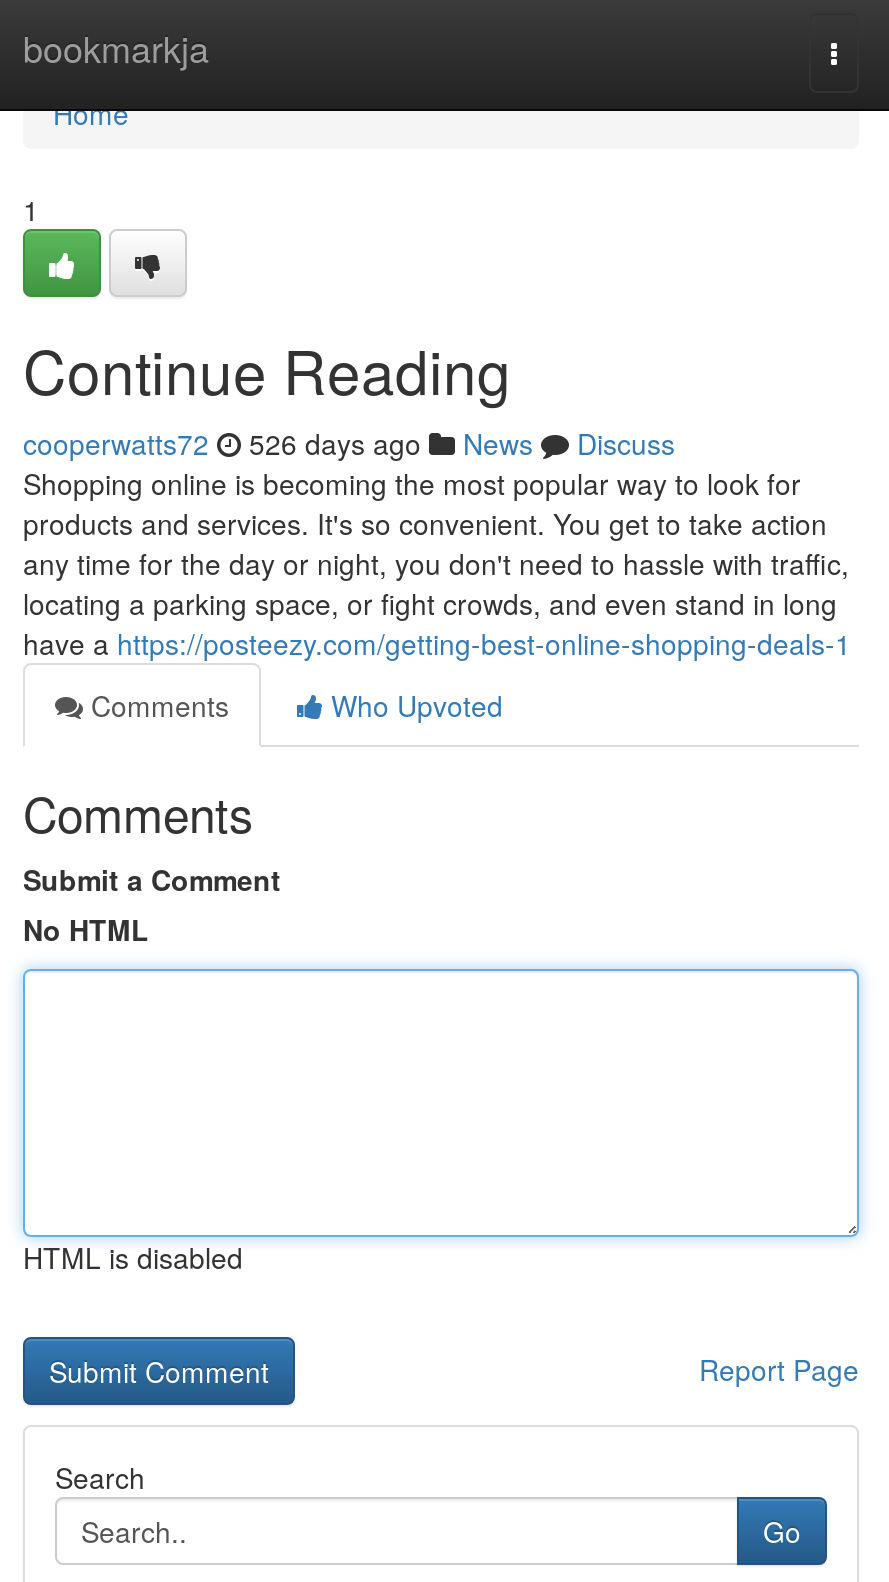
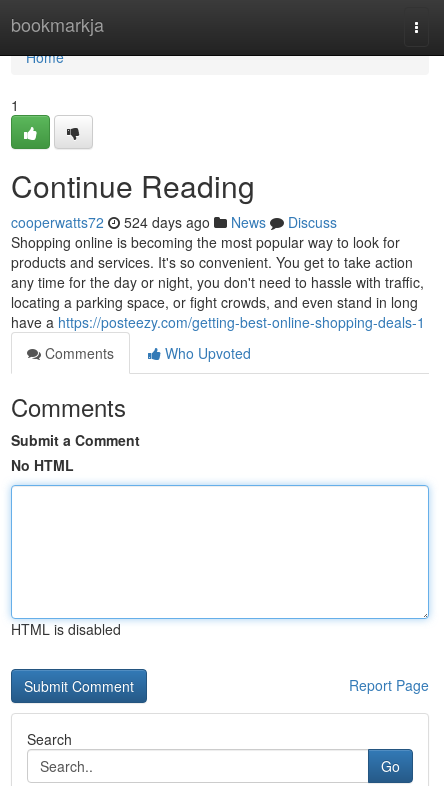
- cooperwatts72 526 days ago News Discuss
+ cooperwatts72 524 days ago News Discuss
